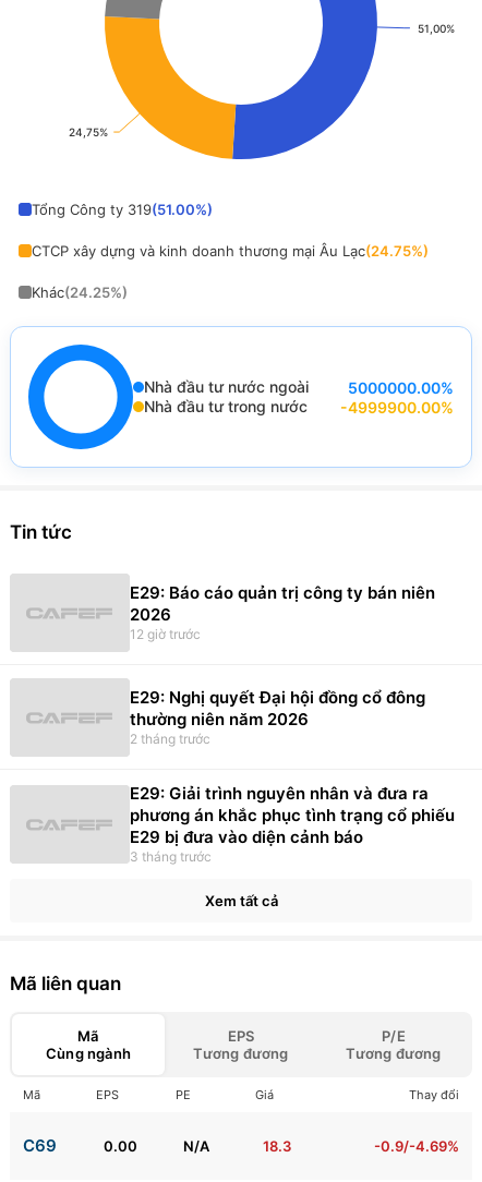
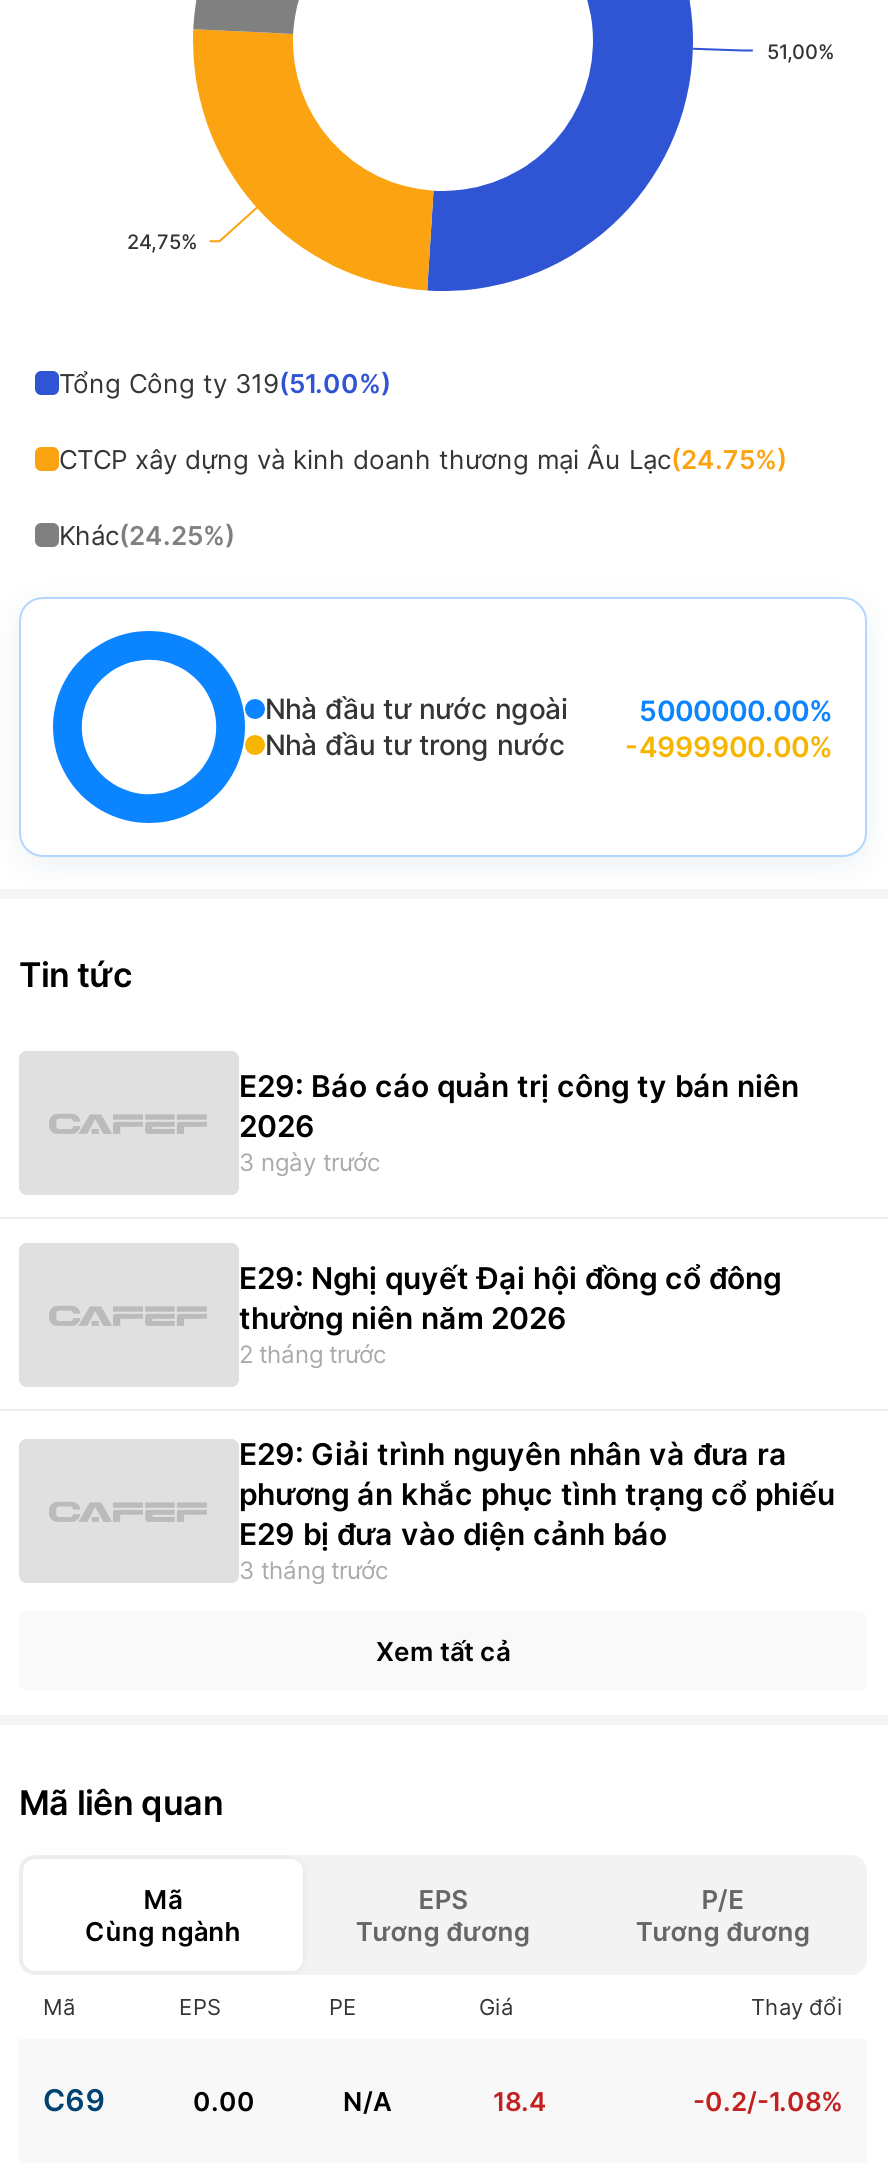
- 12 giờ trước
+ 3 ngày trước

- 18.3
+ 18.4

- -0.9/-4.69%
+ -0.2/-1.08%
